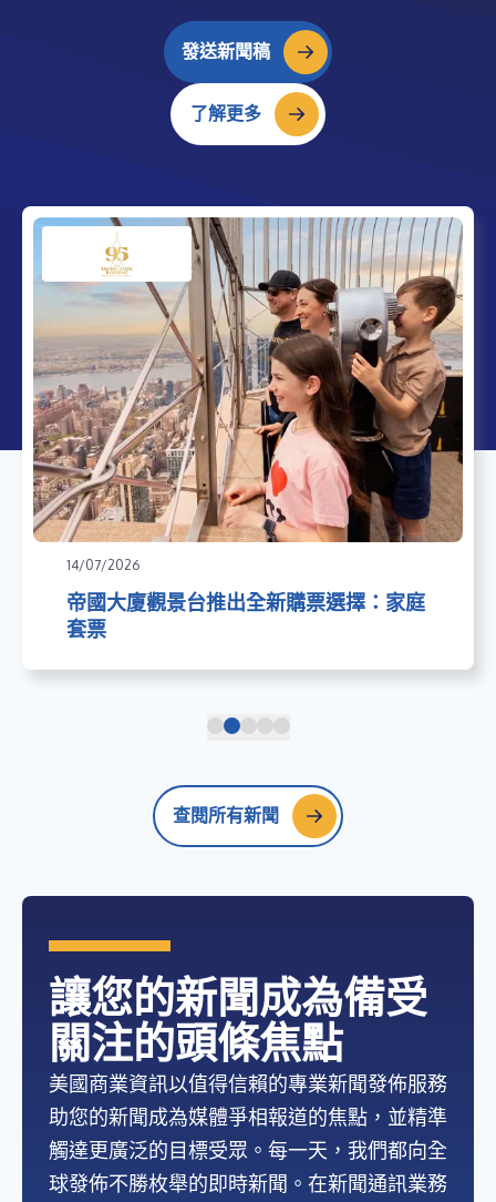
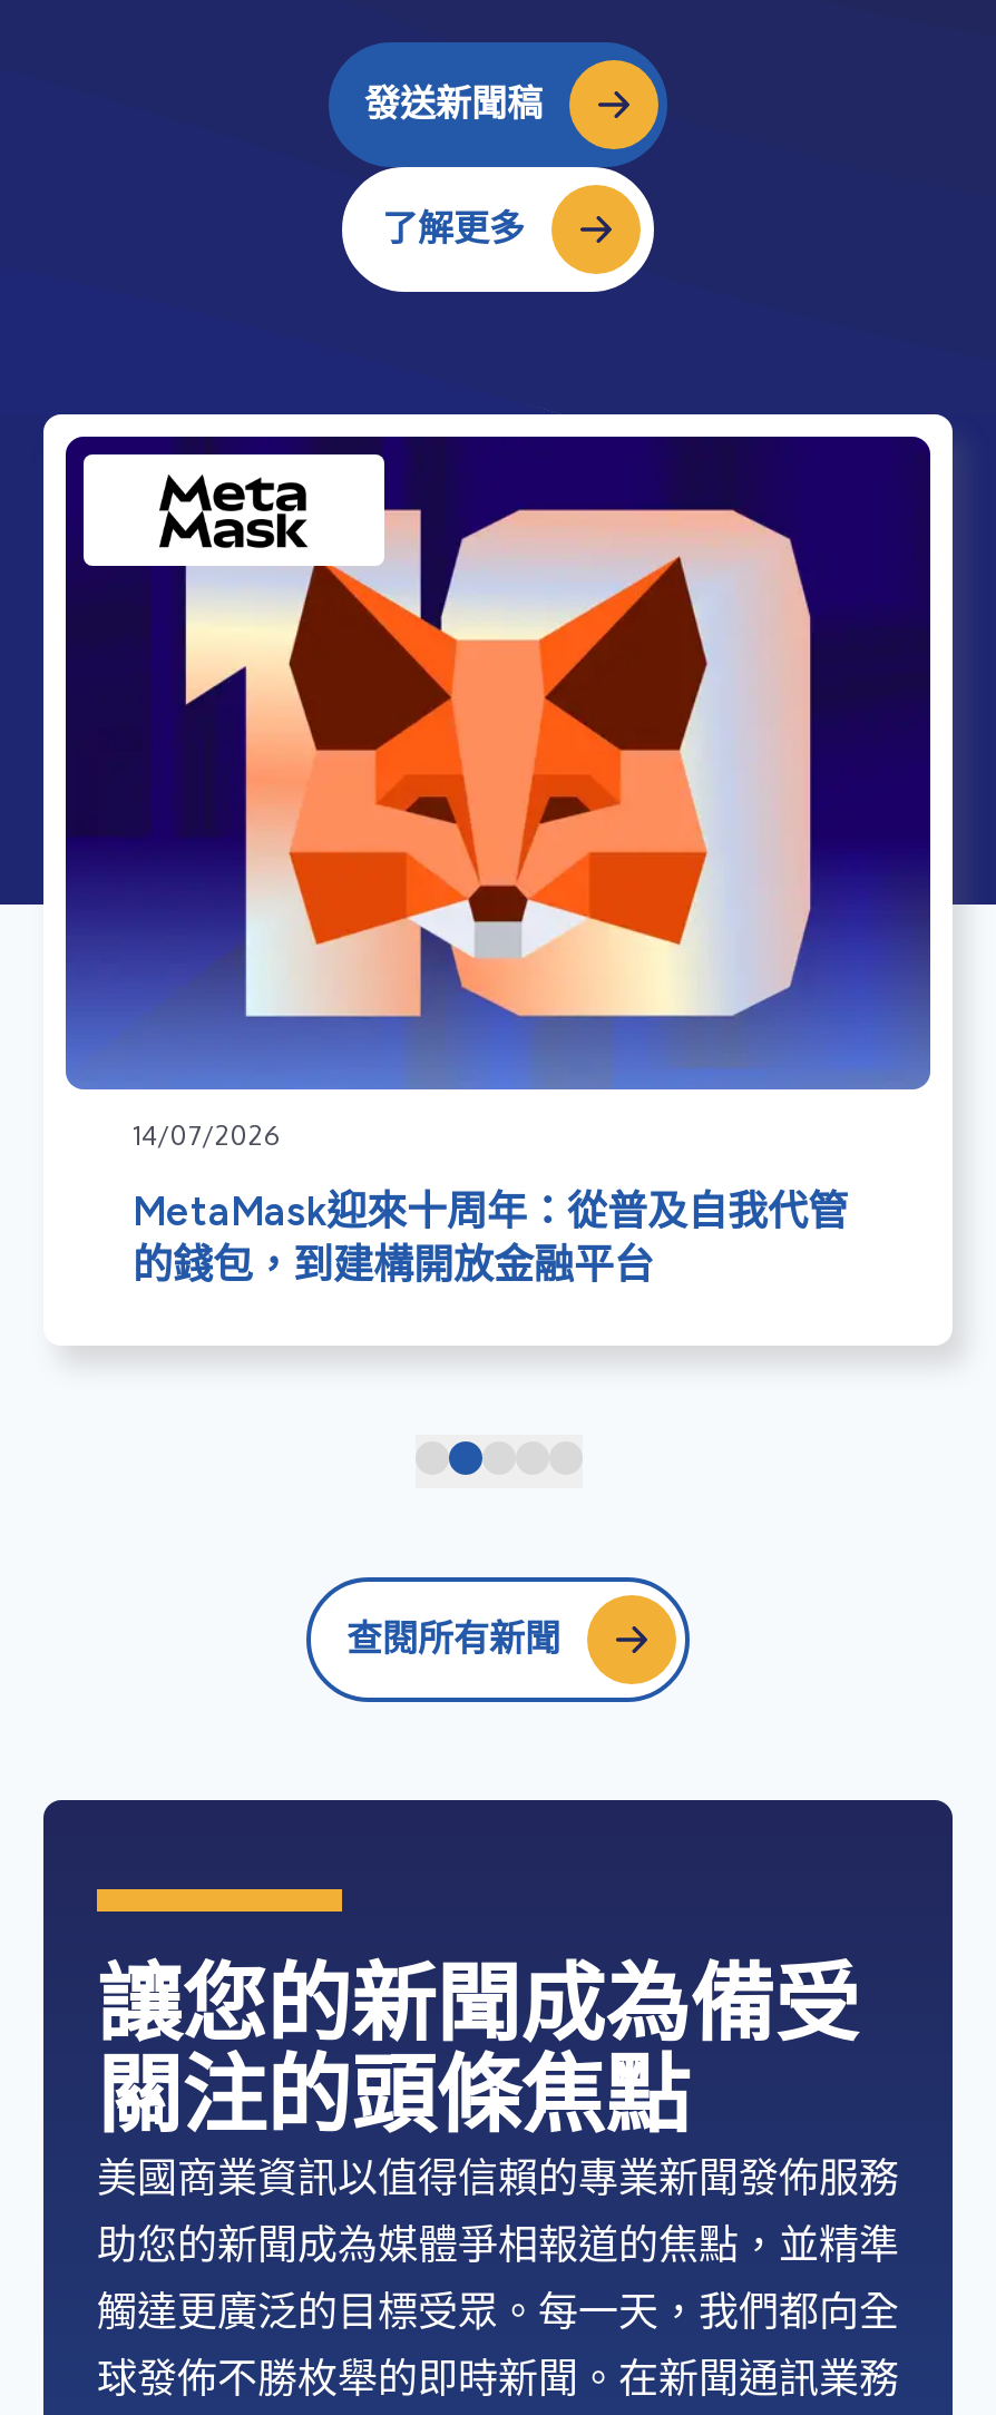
- [image]
+ [image]

- 帝國大廈觀景台推出全新購票選擇：家庭
- 套票
+ MetaMask迎來十周年：從普及自我代管
+ 的錢包，到建構開放金融平台
